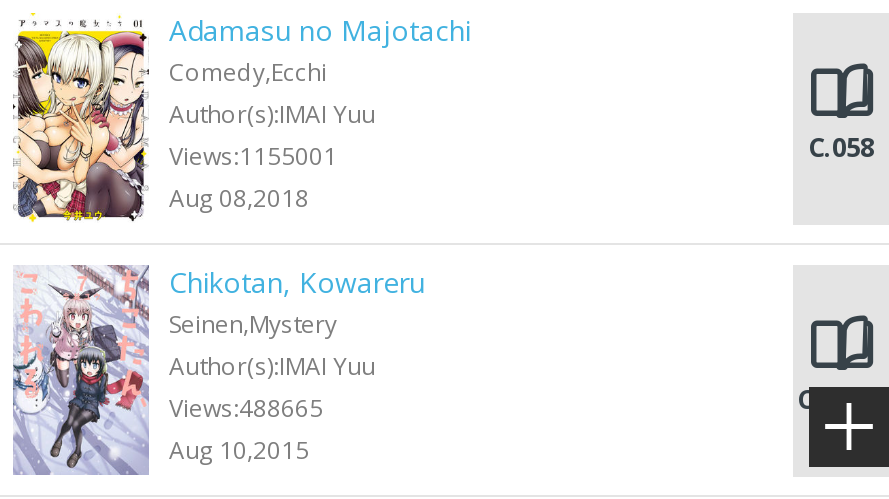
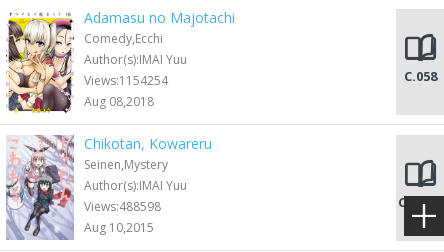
- Views:1155001
+ Views:1154254

- Views:488665
+ Views:488598
